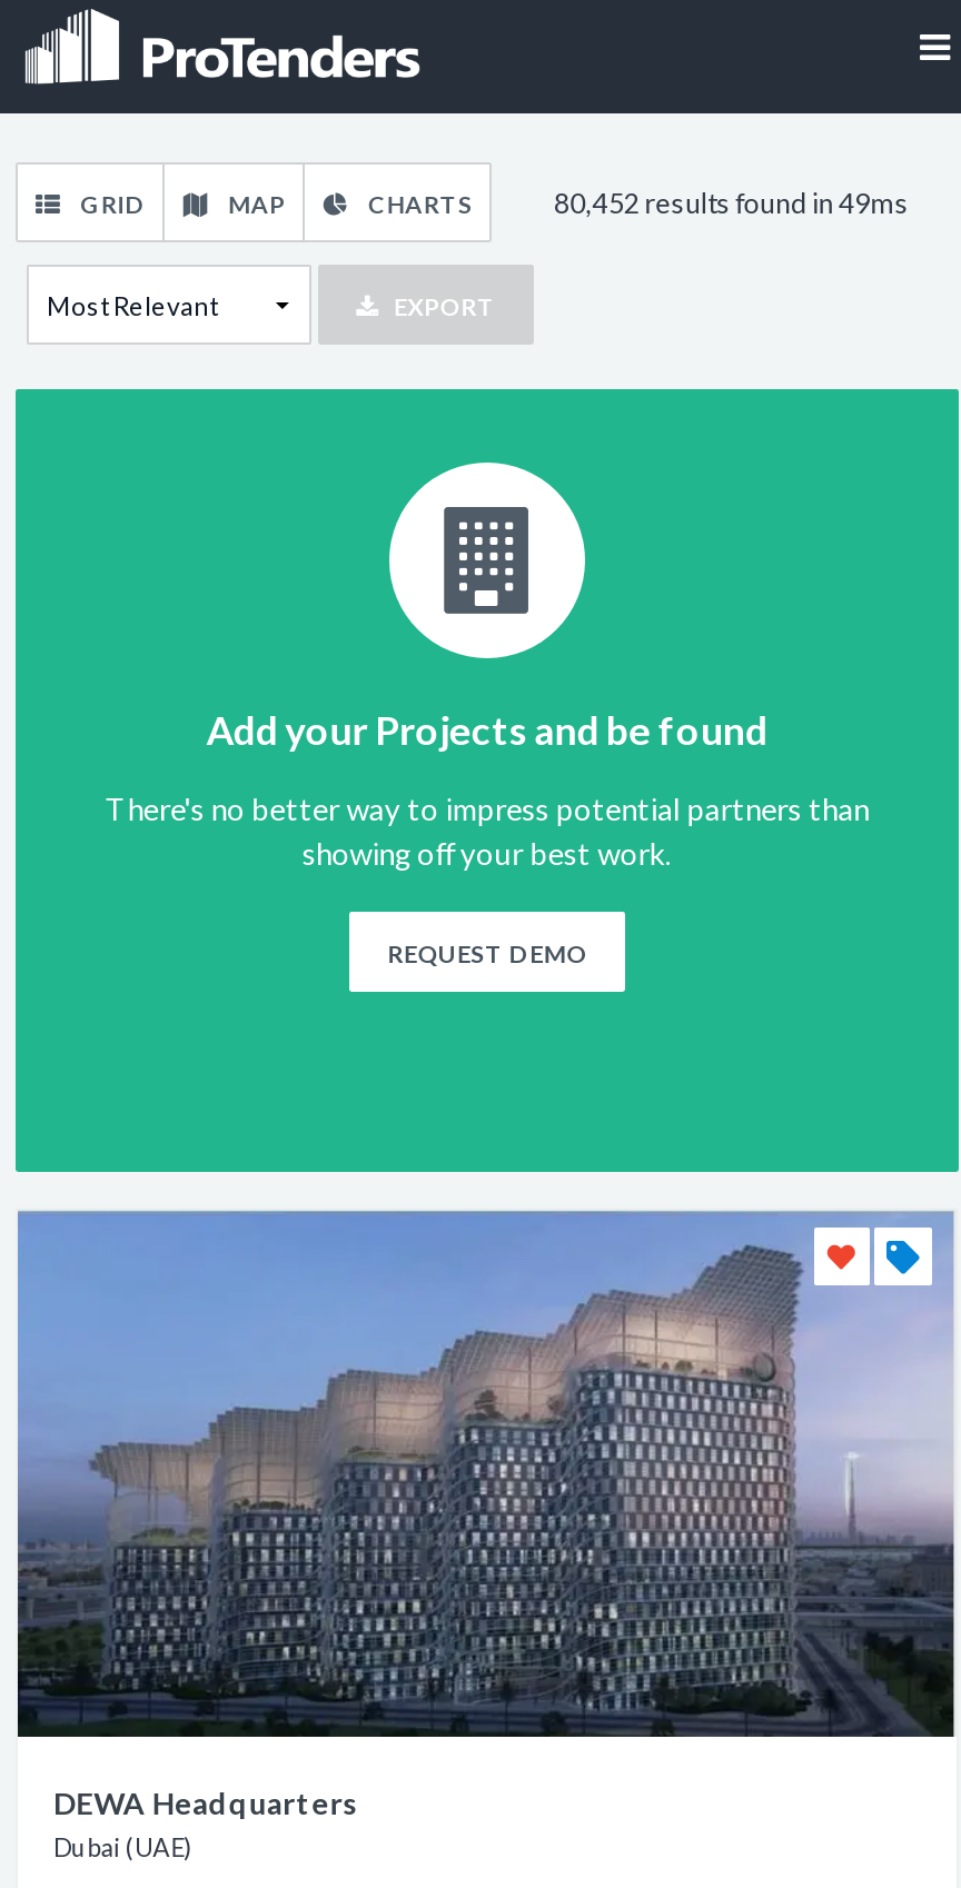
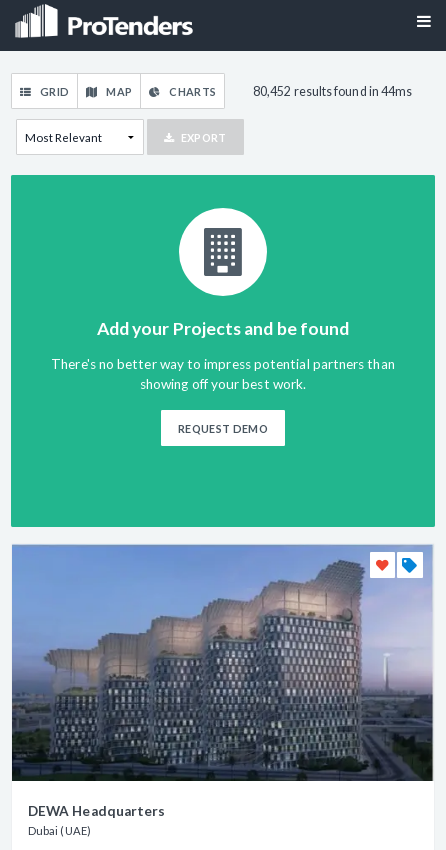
- 80,452 results found in 49ms
+ 80,452 results found in 44ms
